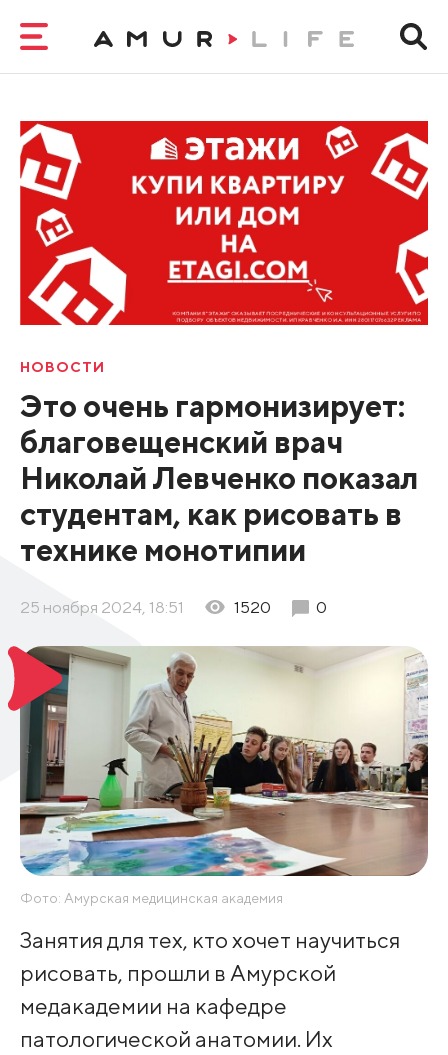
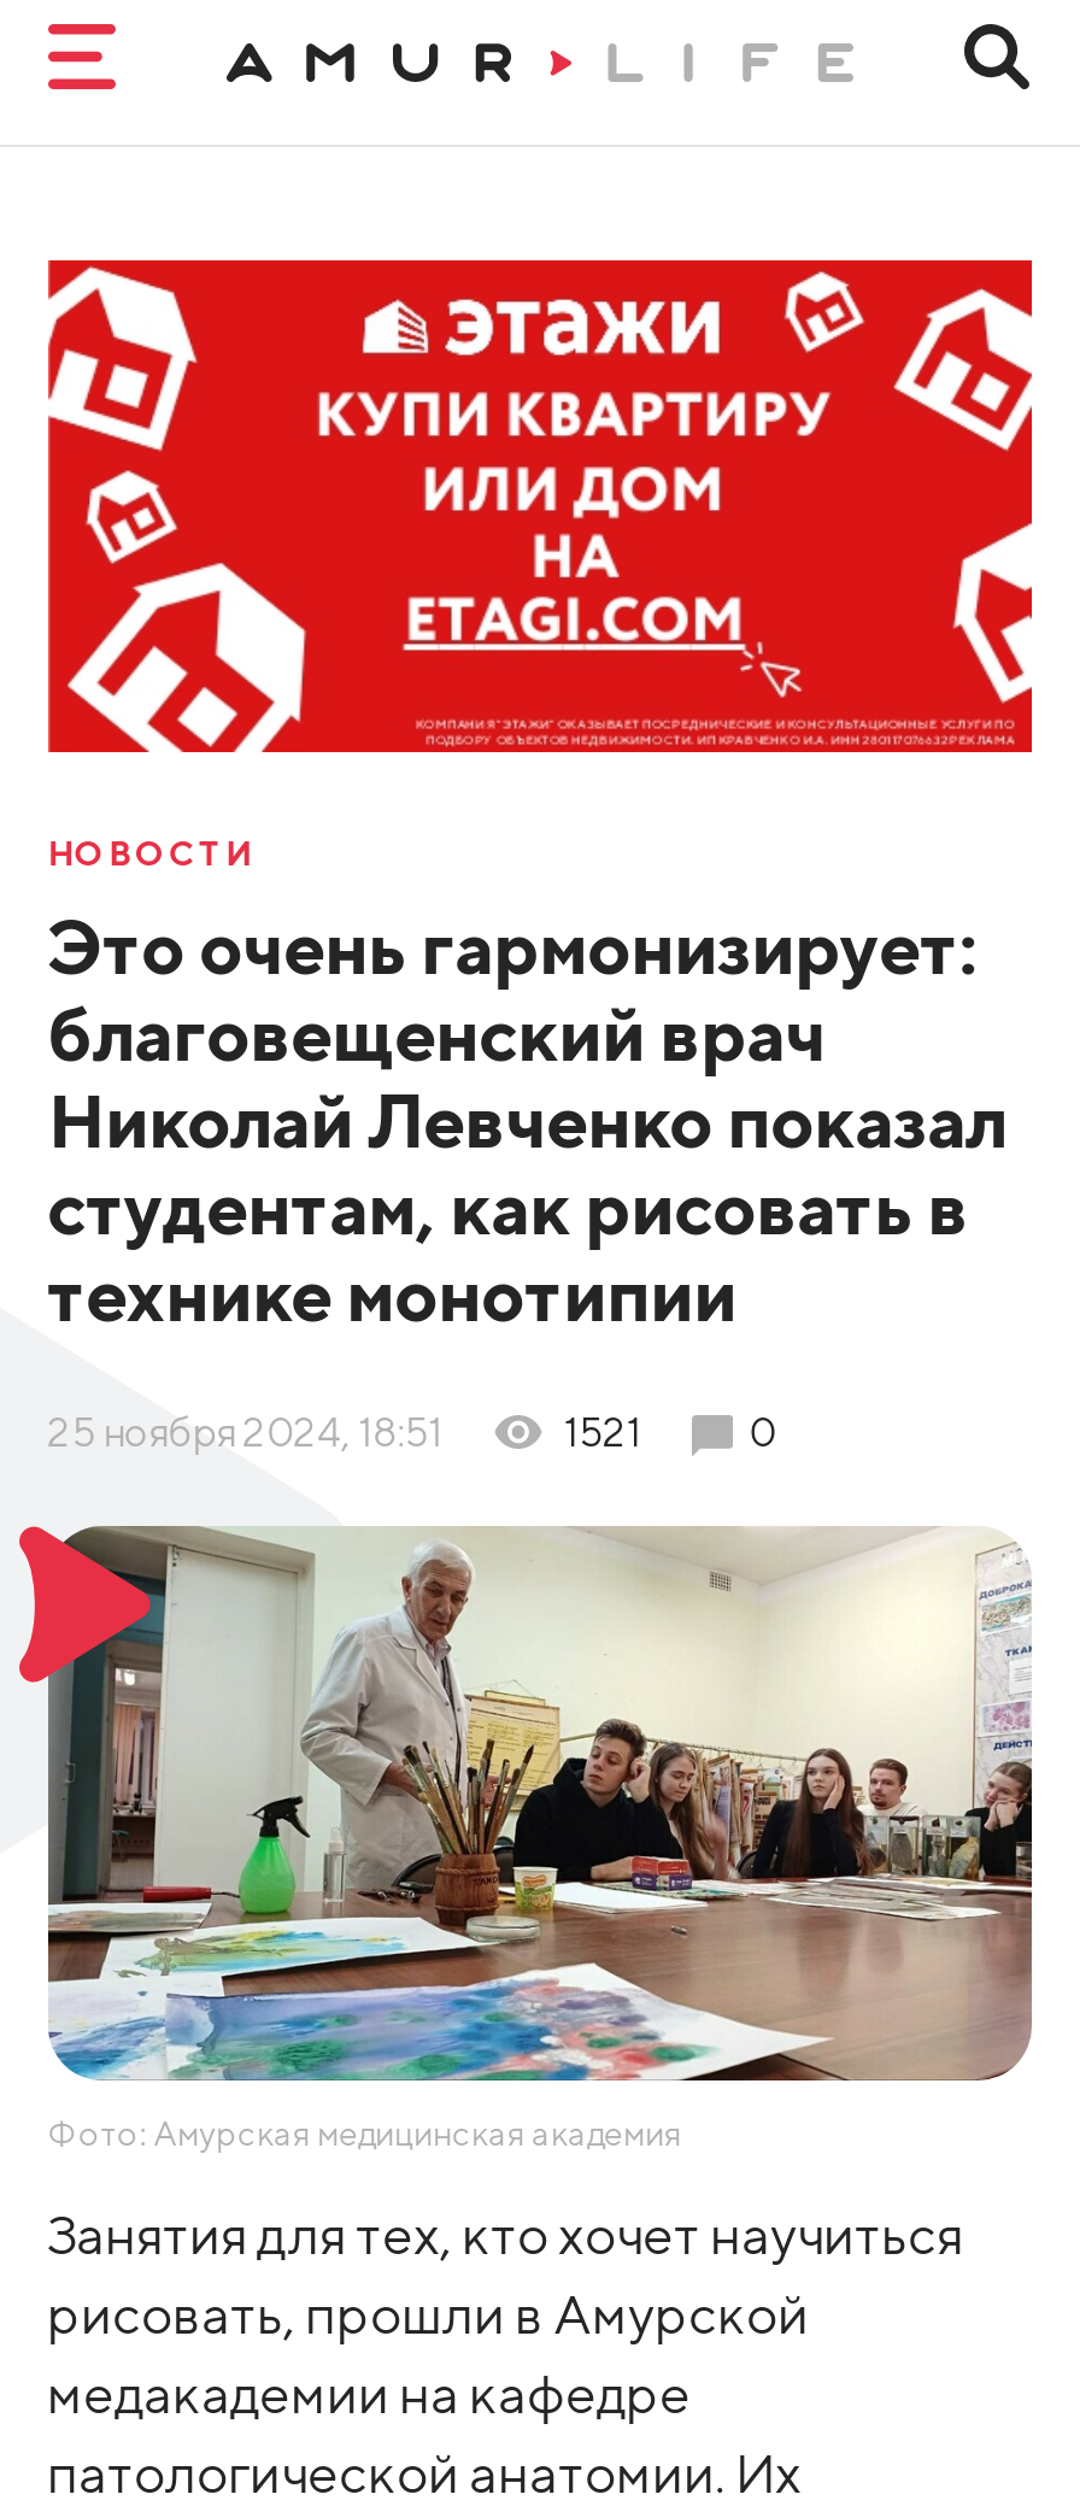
- 1520
+ 1521
